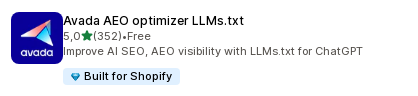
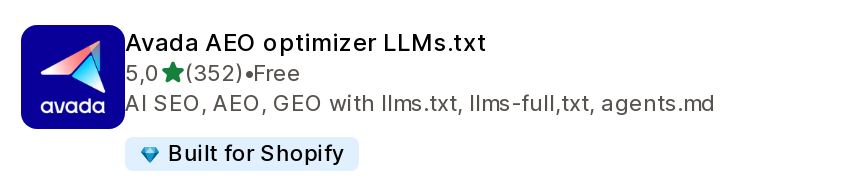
- Improve AI SEO, AEO visibility with LLMs.txt for ChatGPT
+ AI SEO, AEO, GEO with llms.txt, llms-full,txt, agents.md
